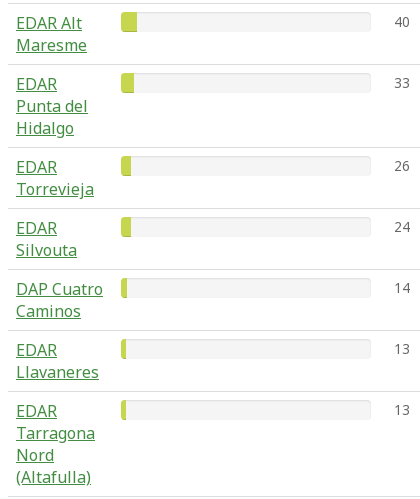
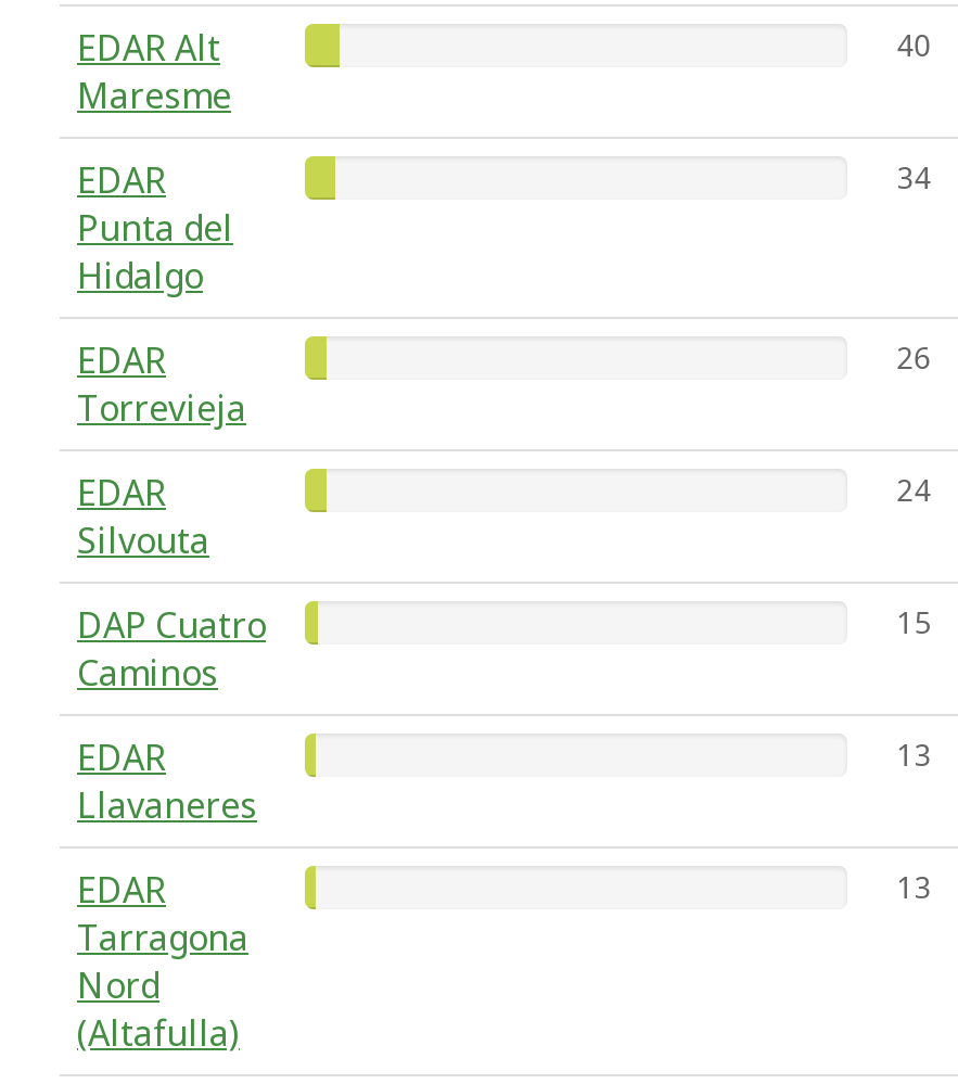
- 33
+ 34

- 14
+ 15
